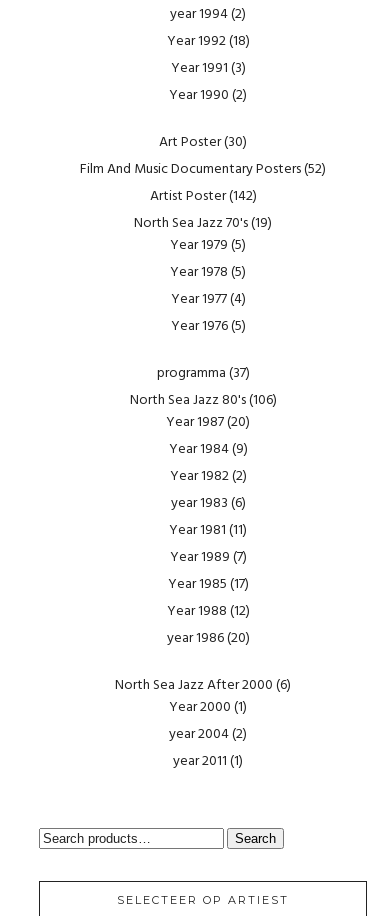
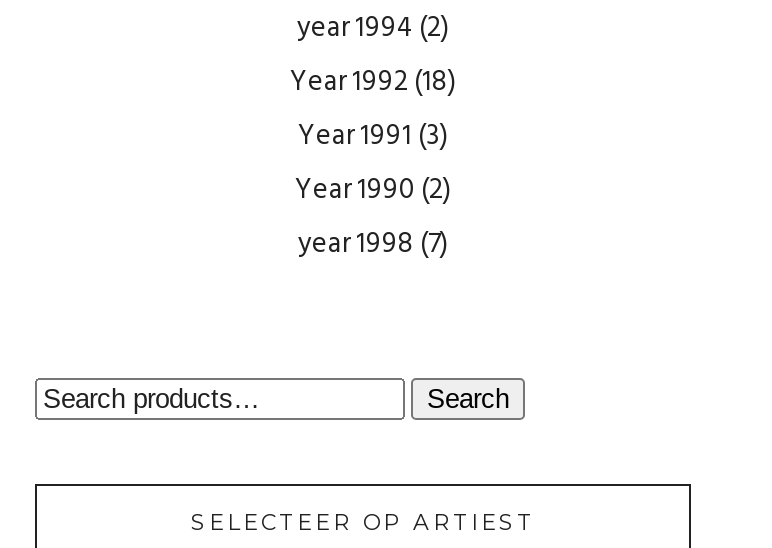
- Art Poster (30)
- Film And Music Documentary Posters (52)
- Artist Poster (142)
- North Sea Jazz 70's (19)
- Year 1979 (5)
- Year 1978 (5)
- Year 1977 (4)
- Year 1976 (5)
- programma (37)
- North Sea Jazz 80's (106)
- Year 1987 (20)
- Year 1984 (9)
- Year 1982 (2)
- year 1983 (6)
- Year 1981 (11)
- Year 1989 (7)
- Year 1985 (17)
- Year 1988 (12)
- year 1986 (20)
- North Sea Jazz After 2000 (6)
- Year 2000 (1)
- year 2004 (2)
- year 2011 (1)
+ year 1998 (7)
